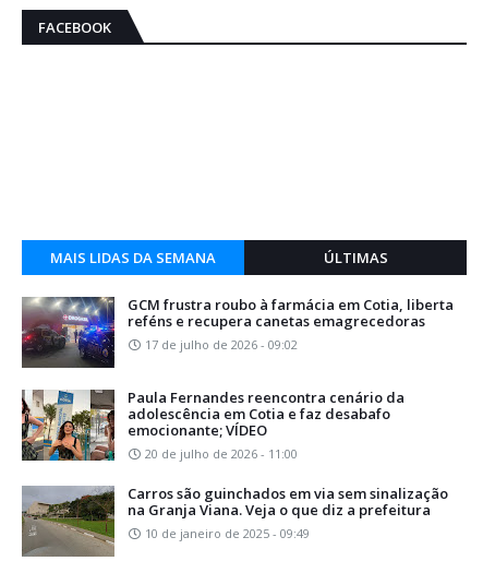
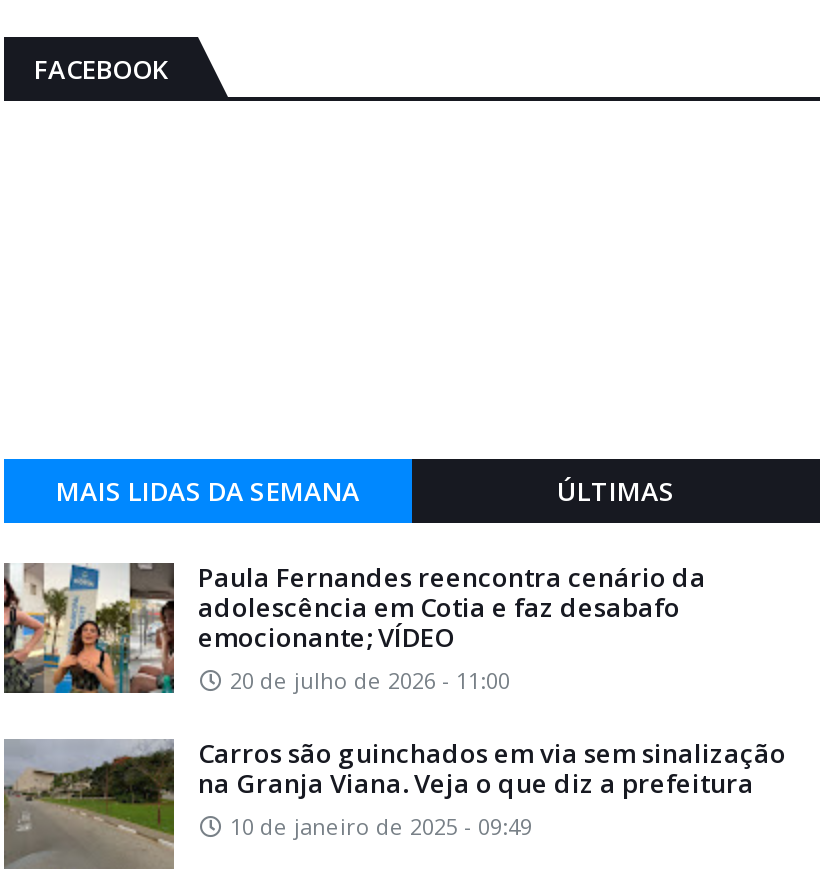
- [image]
- GCM frustra roubo à farmácia em Cotia, liberta
- reféns e recupera canetas emagrecedoras
- 17 de julho de 2026 - 09:02
